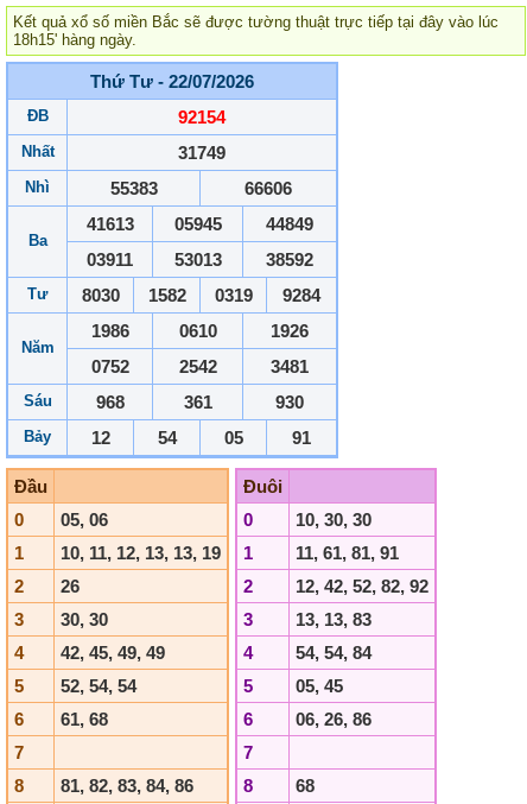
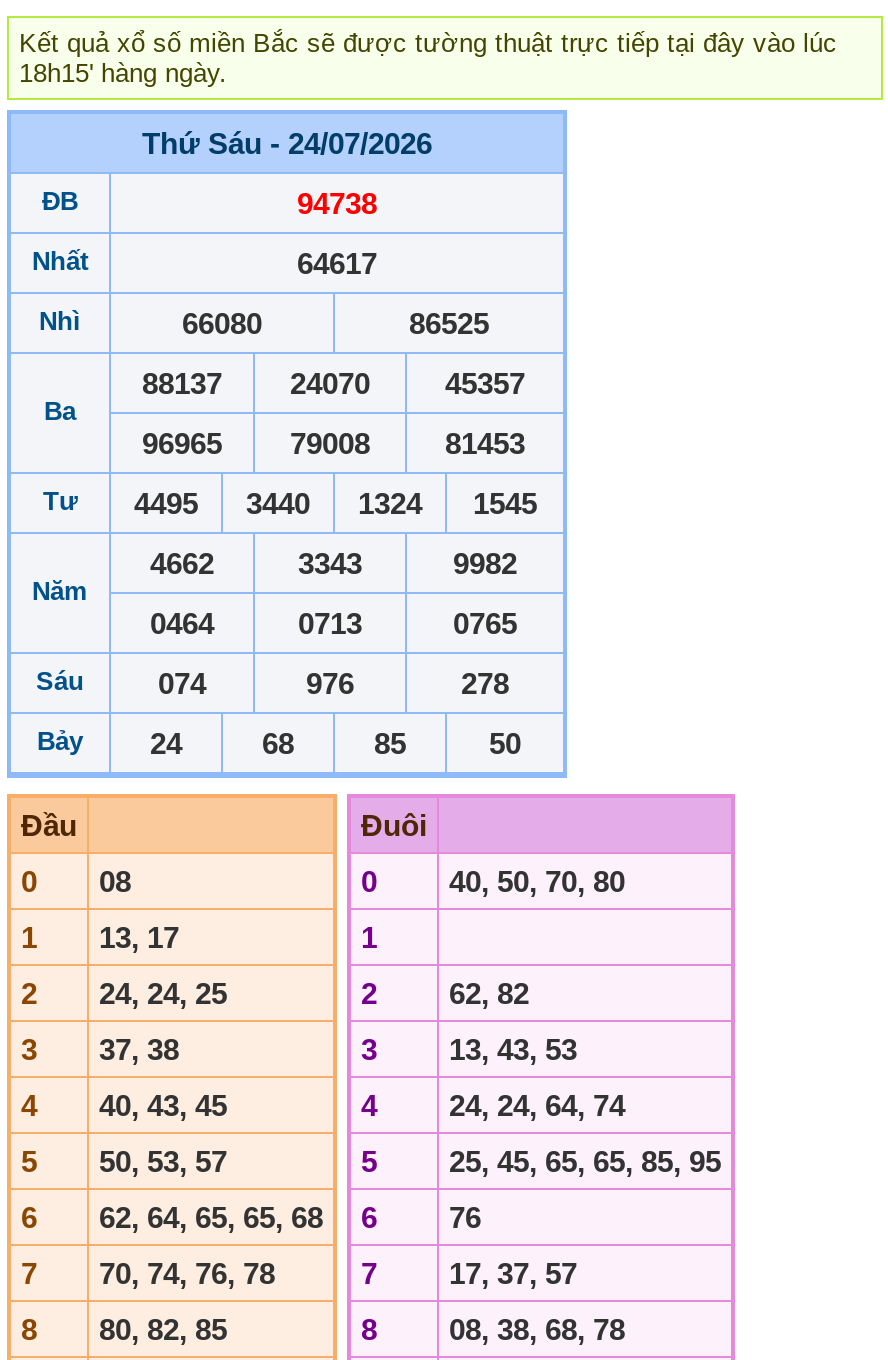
- Thứ Tư - 22/07/2026
+ Thứ Sáu - 24/07/2026

- 92154
+ 94738

- 31749
+ 64617

- 55383
+ 66080

- 66606
+ 86525

- 41613
+ 88137

- 05945
+ 24070

- 44849
+ 45357

- 03911
+ 96965

- 53013
+ 79008

- 38592
+ 81453

- 8030
+ 4495

- 1582
+ 3440

- 0319
+ 1324

- 9284
+ 1545

- 1986
+ 4662

- 0610
+ 3343

- 1926
+ 9982

- 0752
+ 0464

- 2542
+ 0713

- 3481
+ 0765

- 968
+ 074

- 361
+ 976

- 930
+ 278

- 12
+ 24

- 54
+ 68

- 05
+ 85

- 91
+ 50

- 0 05, 06
+ 0 08

- 10, 30, 30
+ 40, 50, 70, 80

- 10, 11, 12, 13, 13, 19
+ 13, 17

- 11, 61, 81, 91

- 2 26
+ 2 24, 24, 25

- 12, 42, 52, 82, 92
+ 62, 82

- 3 30, 30
+ 3 37, 38

- 13, 13, 83
+ 13, 43, 53

- 4 42, 45, 49, 49
+ 4 40, 43, 45

- 54, 54, 84
+ 24, 24, 64, 74

- 5 52, 54, 54
+ 5 50, 53, 57

- 05, 45
+ 25, 45, 65, 65, 85, 95

- 61, 68
+ 62, 64, 65, 65, 68

- 06, 26, 86
+ 76

+ 70, 74, 76, 78

+ 17, 37, 57

- 8 81, 82, 83, 84, 86
+ 8 80, 82, 85

- 68
+ 08, 38, 68, 78
